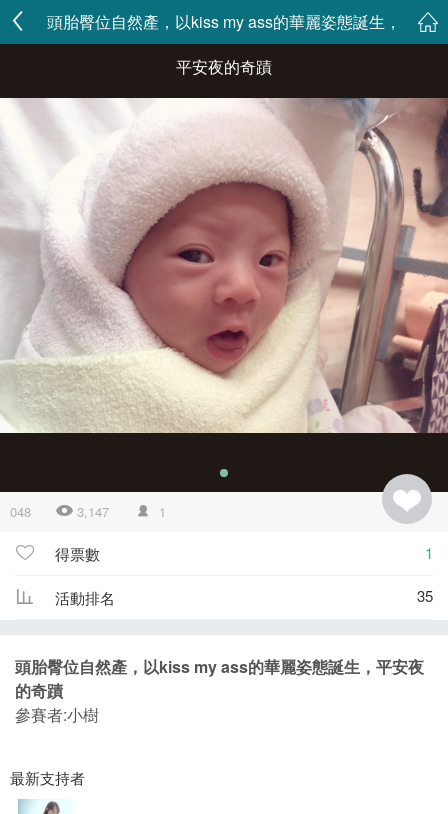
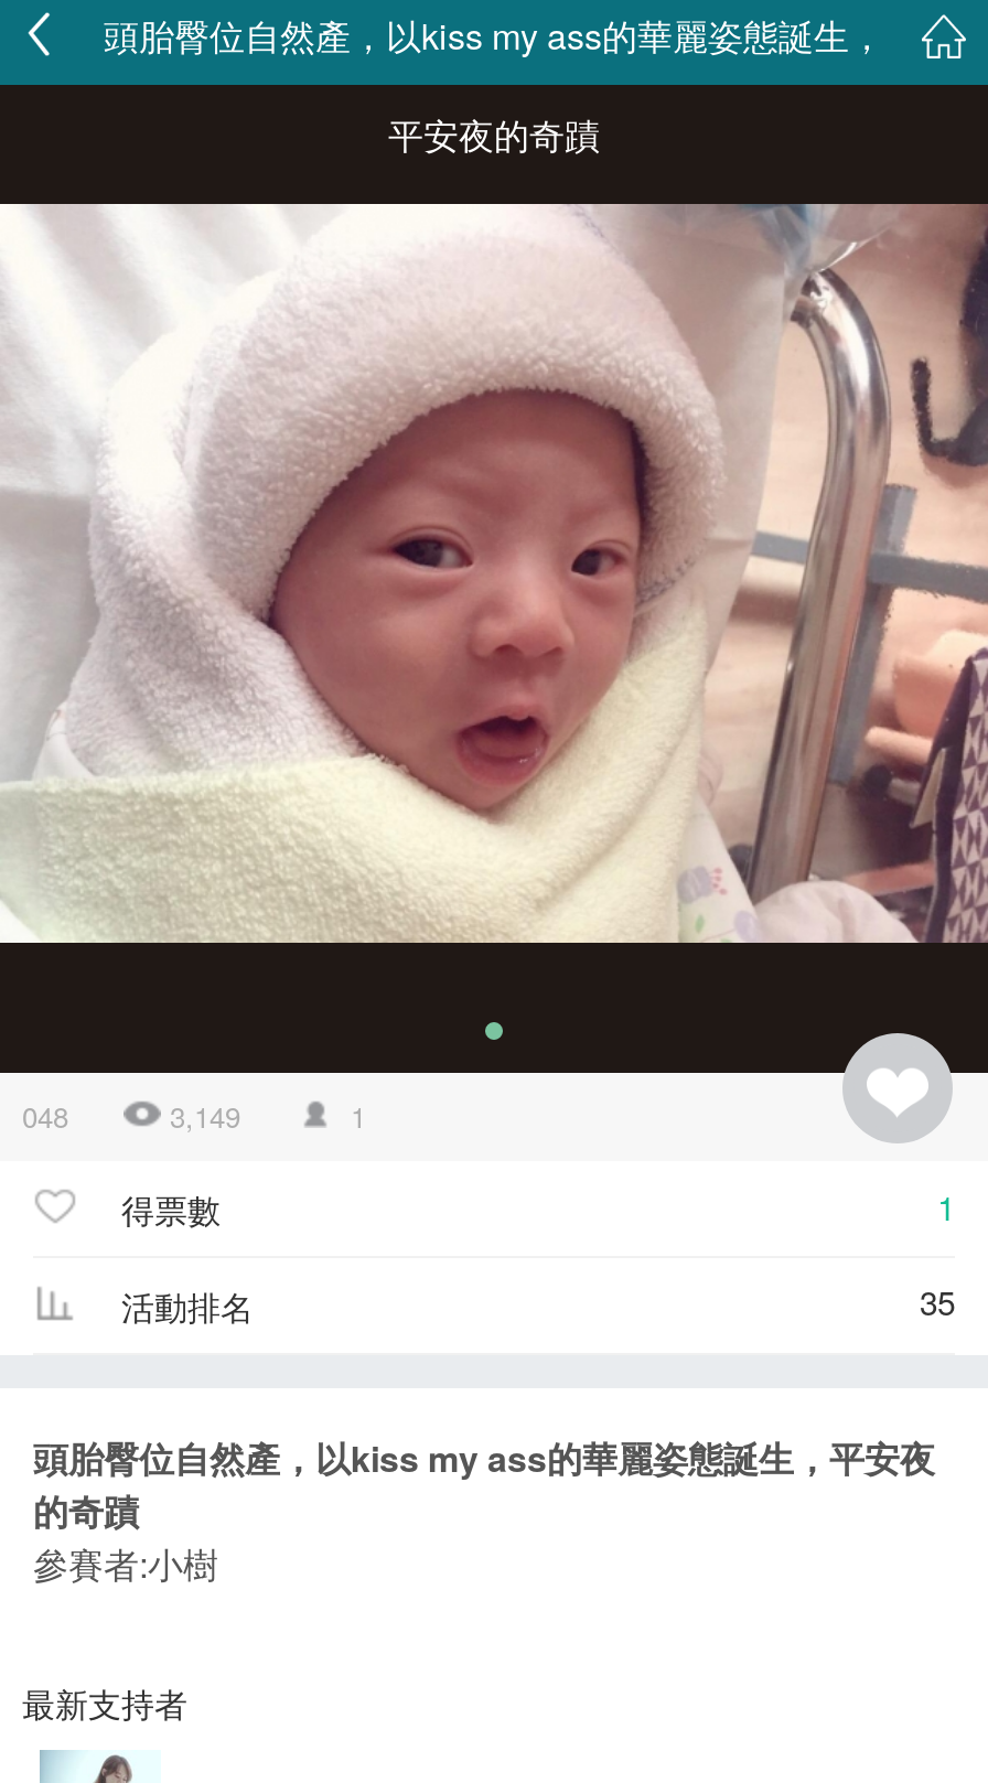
- 3,147
+ 3,149
